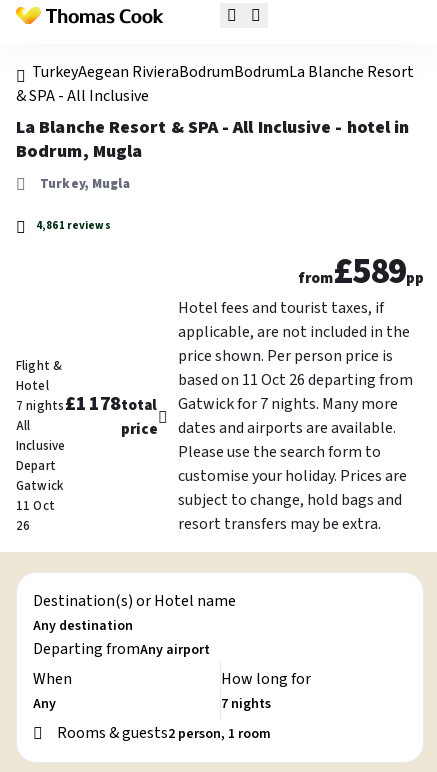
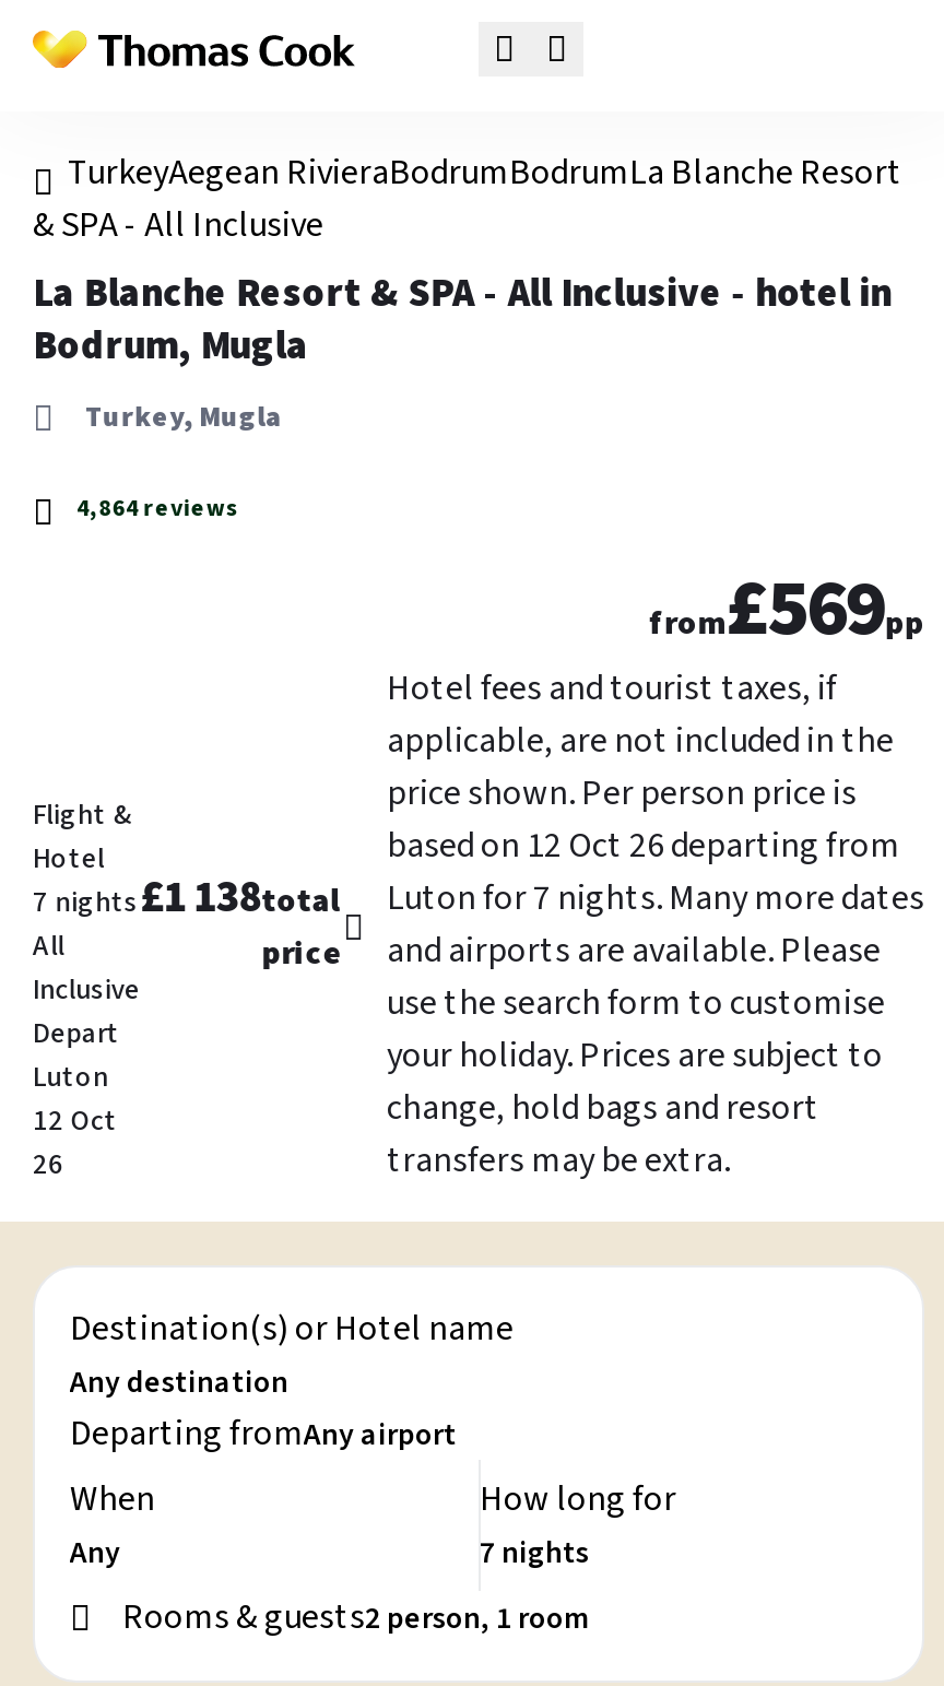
- 4,861 reviews
+ 4,864 reviews

- from£589pp
+ from£569pp

- based on 11 Oct 26 departing from
- Gatwick for 7 nights. Many more
- dates and airports are available.
- Please use the search form to
- customise your holiday. Prices are
- subject to change, hold bags and
- resort transfers may be extra.
+ based on 12 Oct 26 departing from
+ Luton for 7 nights. Many more dates
+ and airports are available. Please
+ use the search form to customise
+ your holiday. Prices are subject to
+ change, hold bags and resort
+ transfers may be extra.

- £1 178total
+ £1 138total

- Gatwick
- 11 Oct
+ Luton
+ 12 Oct
